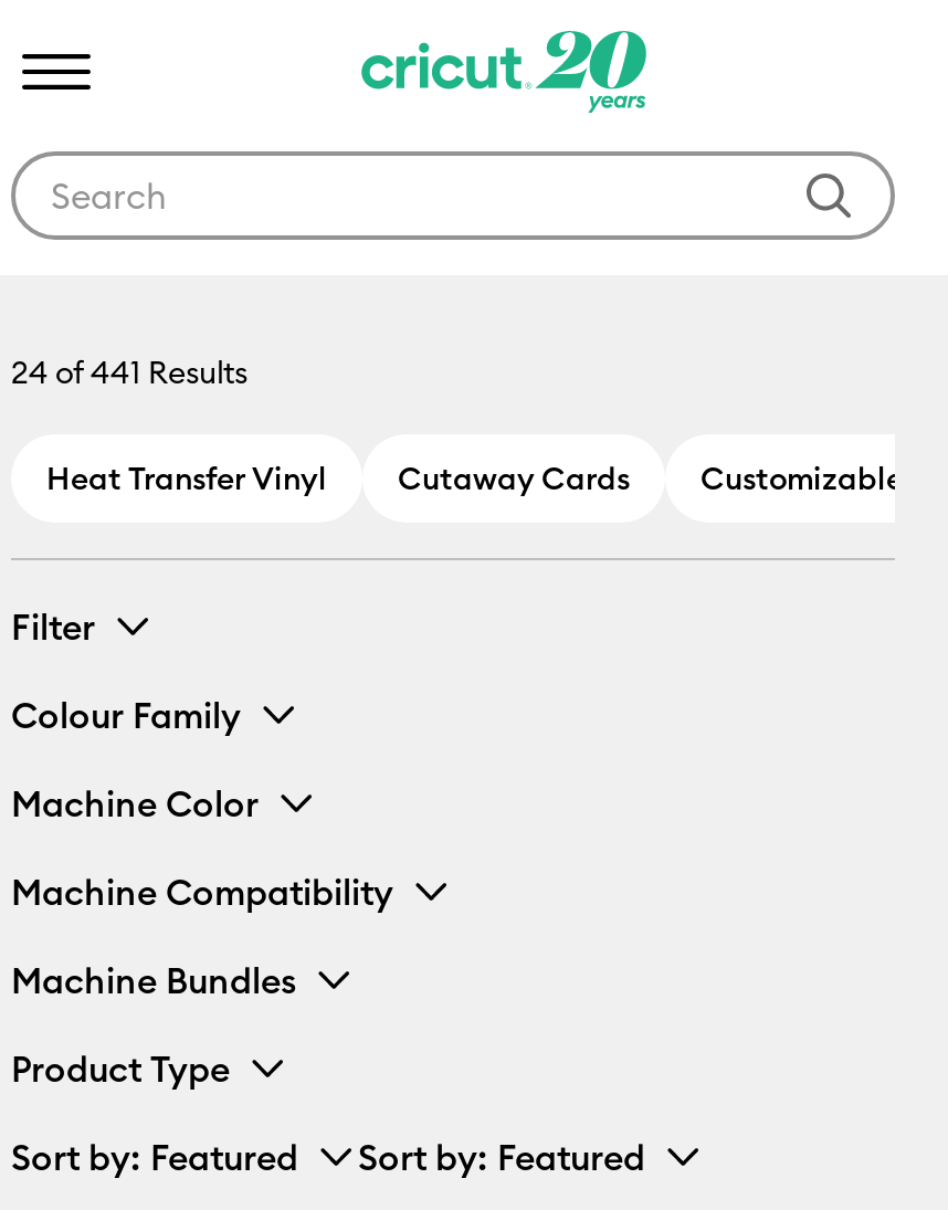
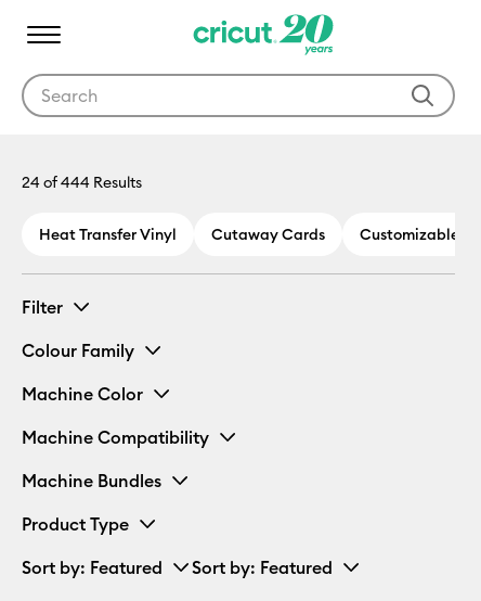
- 24 of 441 Results
+ 24 of 444 Results
